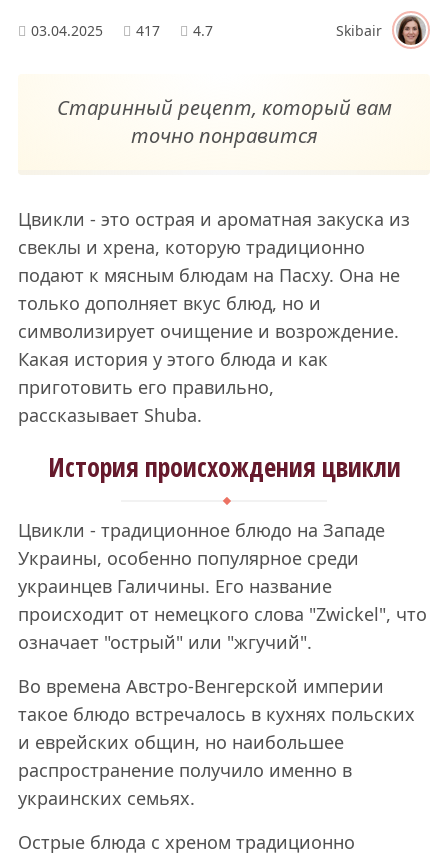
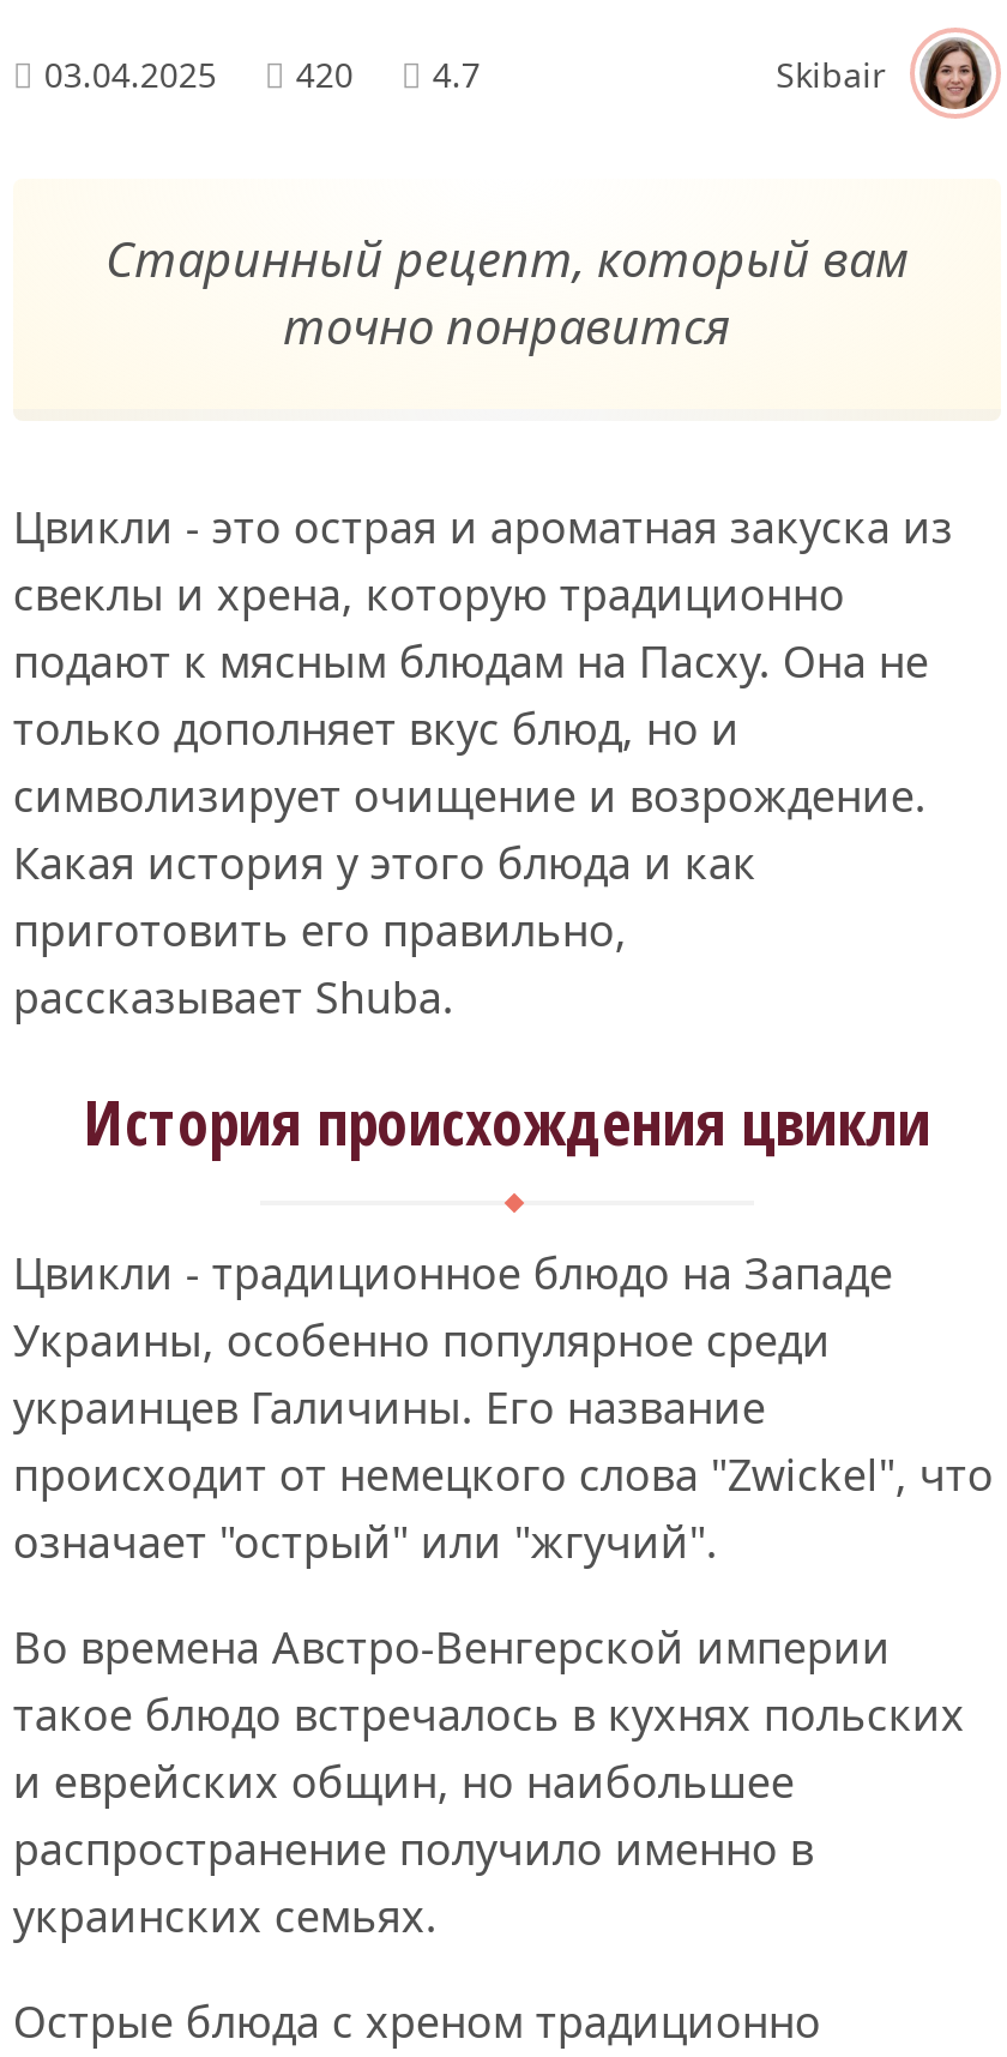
- 03.04.2025 417 4.7
+ 03.04.2025 420 4.7
